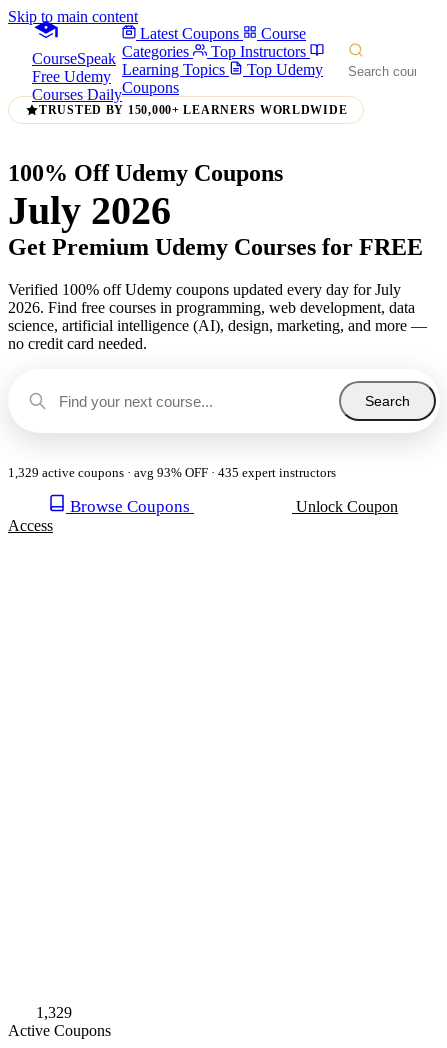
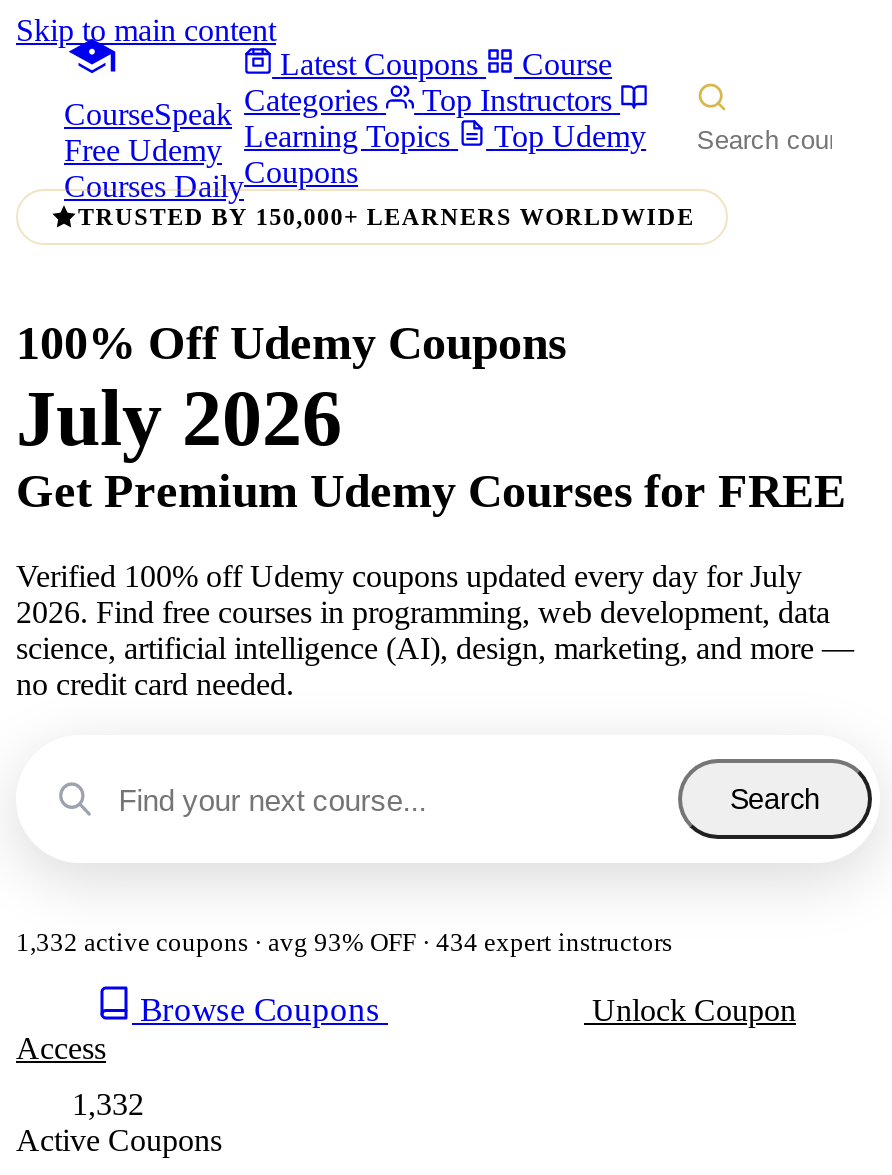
- 1,329 active coupons · avg 93% OFF · 435 expert instructors
+ 1,332 active coupons · avg 93% OFF · 434 expert instructors

- 1,329
+ 1,332
